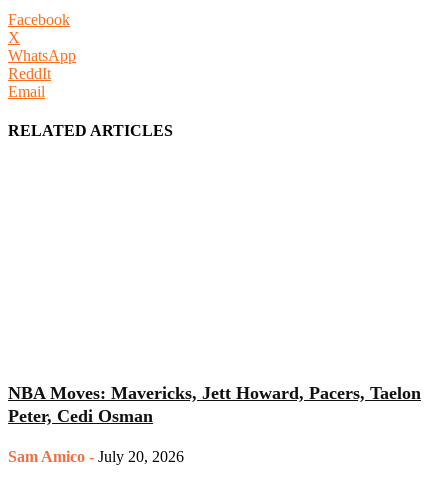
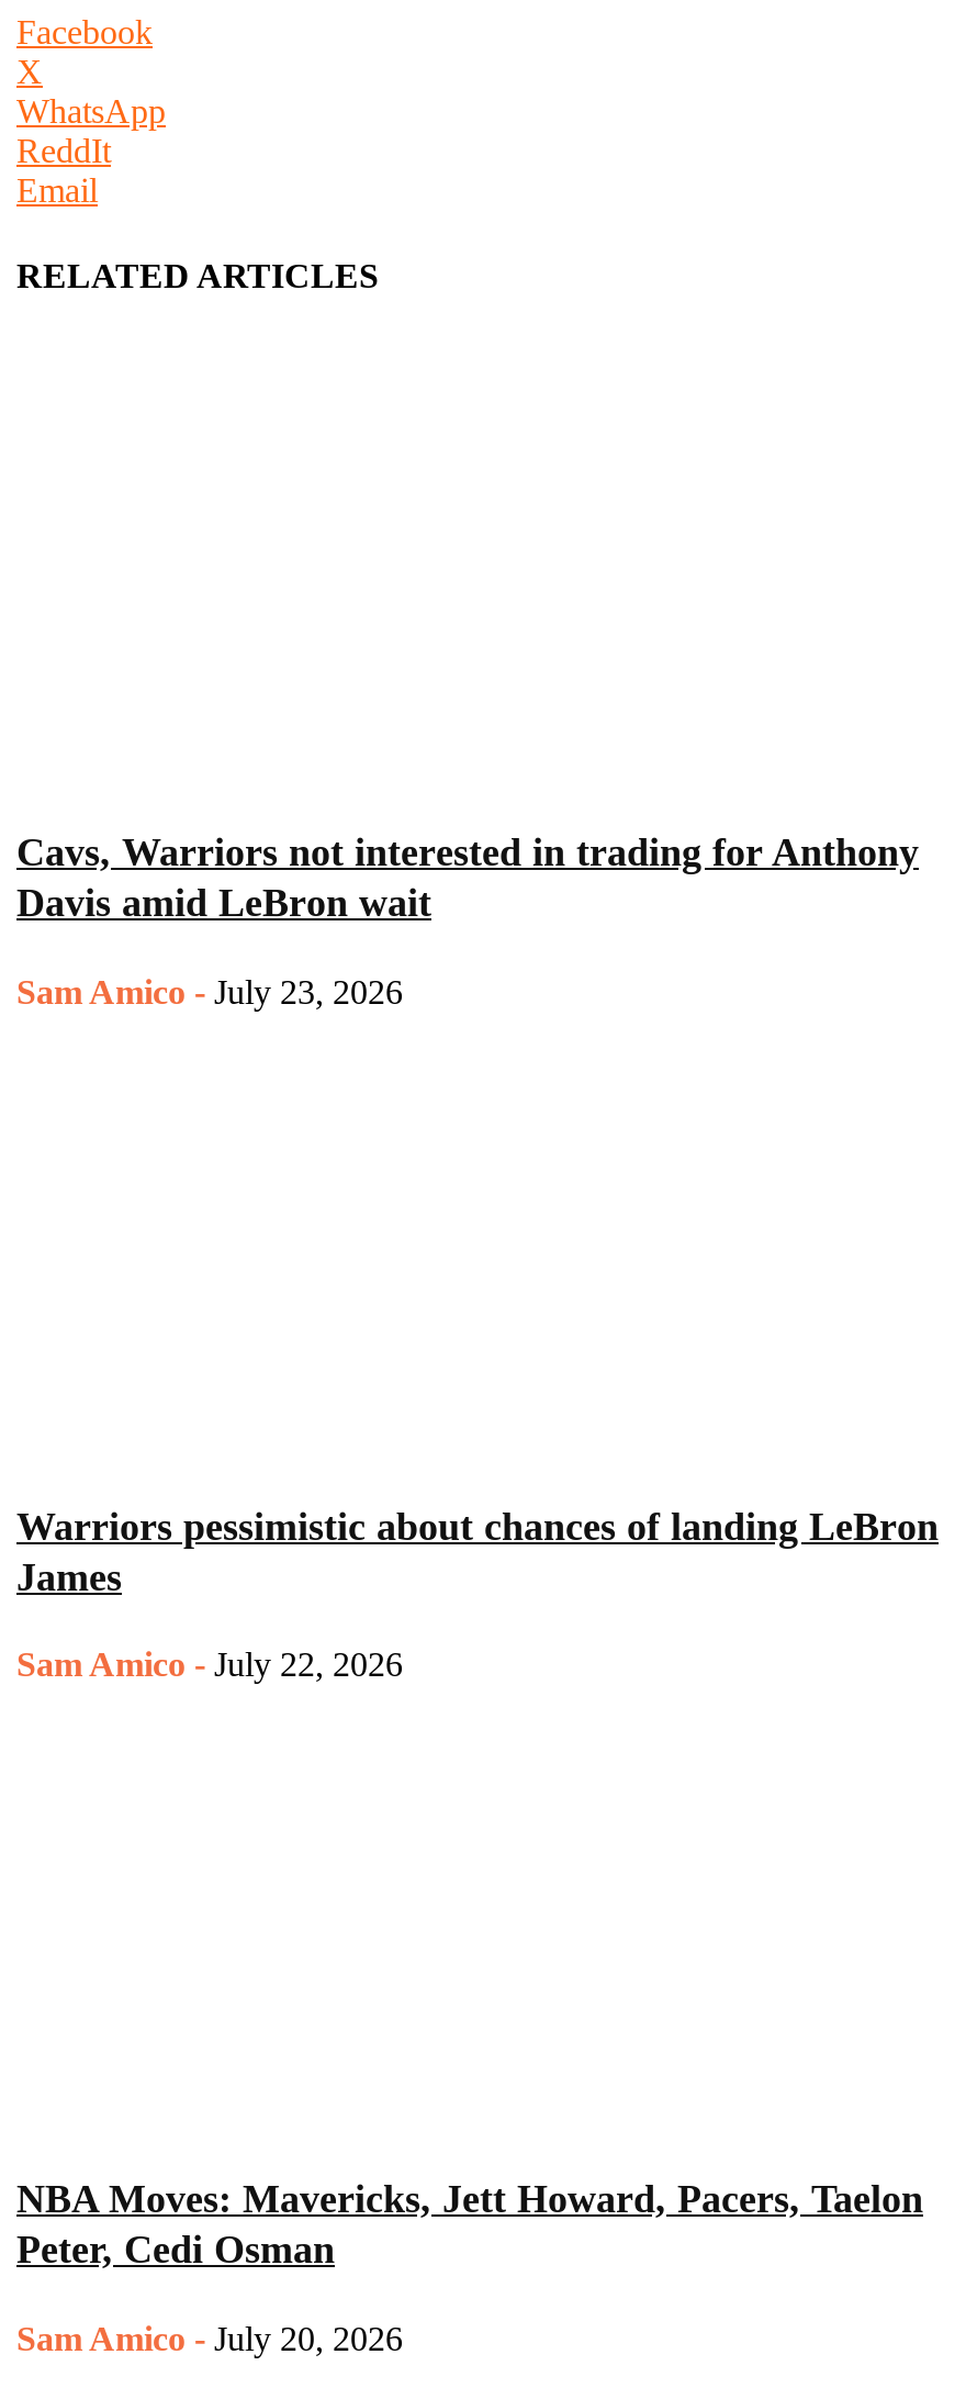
+ Cavs, Warriors not interested in trading for Anthony
+ Davis amid LeBron wait
+ Sam Amico - July 23, 2026

+ Warriors pessimistic about chances of landing LeBron
+ James
+ Sam Amico - July 22, 2026
